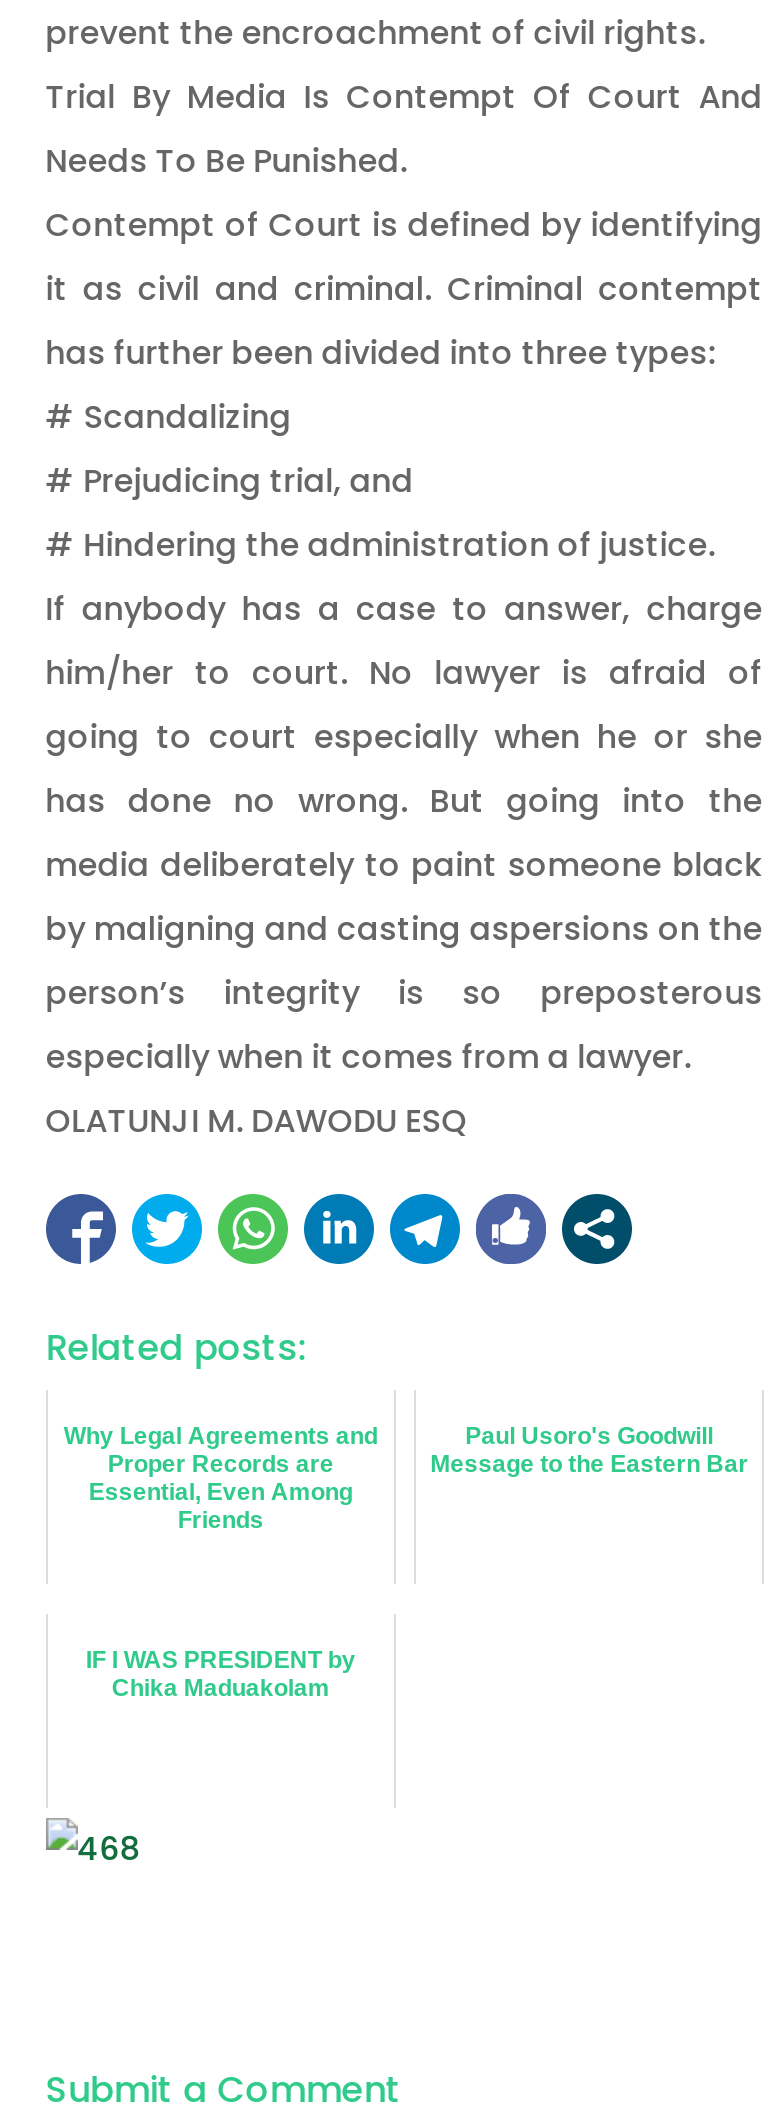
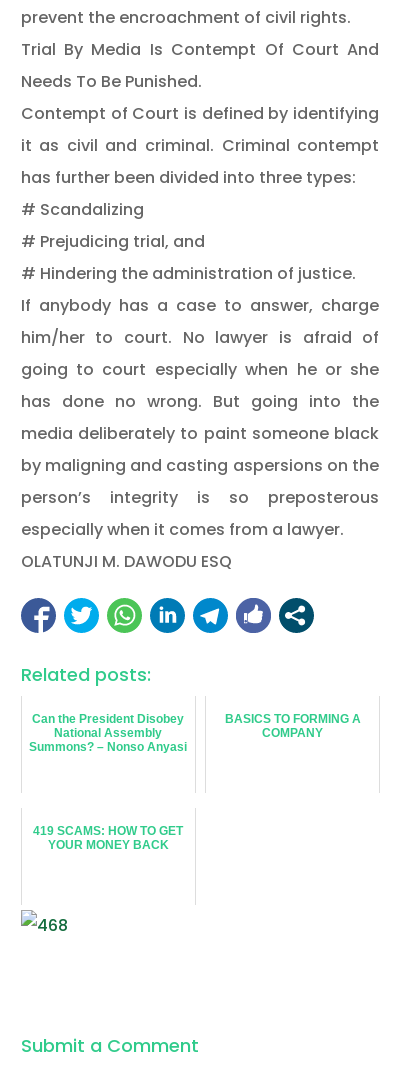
- Why Legal Agreements and
- Proper Records are
- Essential, Even Among
- Friends
+ Can the President Disobey
+ National Assembly
+ Summons? – Nonso Anyasi

- Paul Usoro's Goodwill
- Message to the Eastern Bar
+ BASICS TO FORMING A
+ COMPANY

- IF I WAS PRESIDENT by
- Chika Maduakolam
+ 419 SCAMS: HOW TO GET
+ YOUR MONEY BACK
